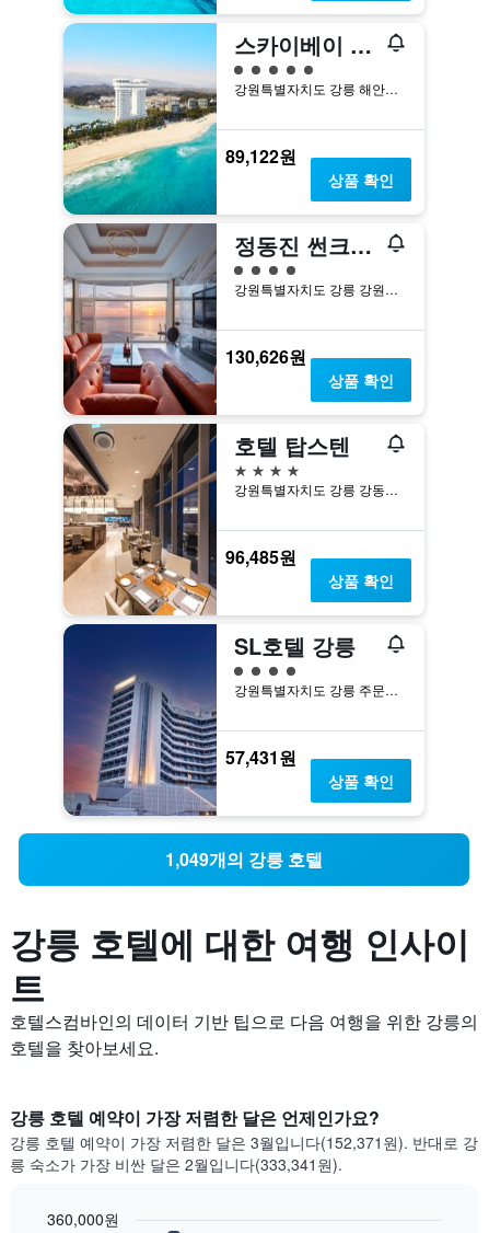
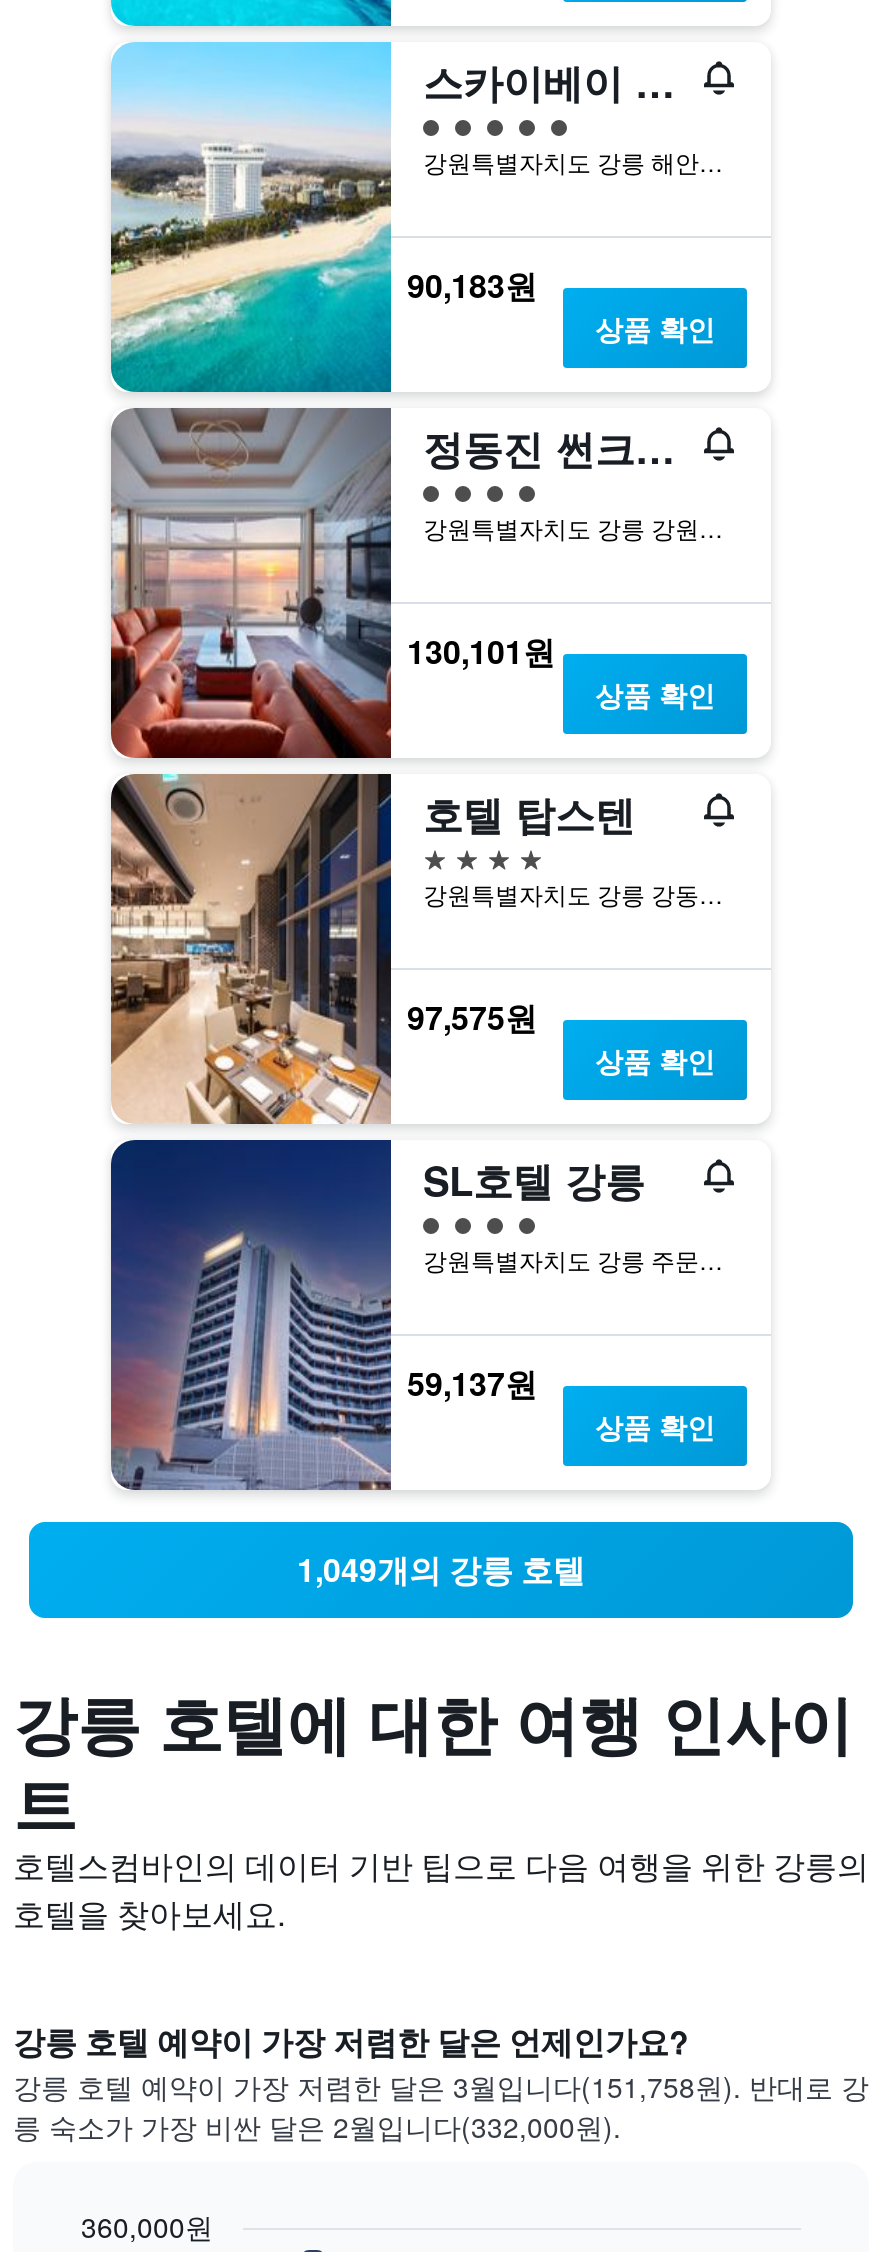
- 89,122원
+ 90,183원

- 130,626원
+ 130,101원

- 96,485원
+ 97,575원

- 57,431원
+ 59,137원

- 강릉 호텔 예약이 가장 저렴한 달은 3월입니다(152,371원). 반대로 강
+ 강릉 호텔 예약이 가장 저렴한 달은 3월입니다(151,758원). 반대로 강

- 릉 숙소가 가장 비싼 달은 2월입니다(333,341원).
+ 릉 숙소가 가장 비싼 달은 2월입니다(332,000원).
